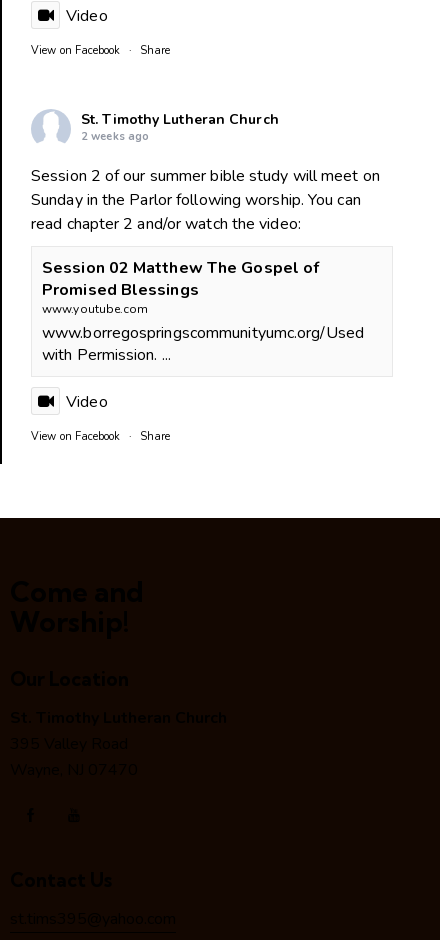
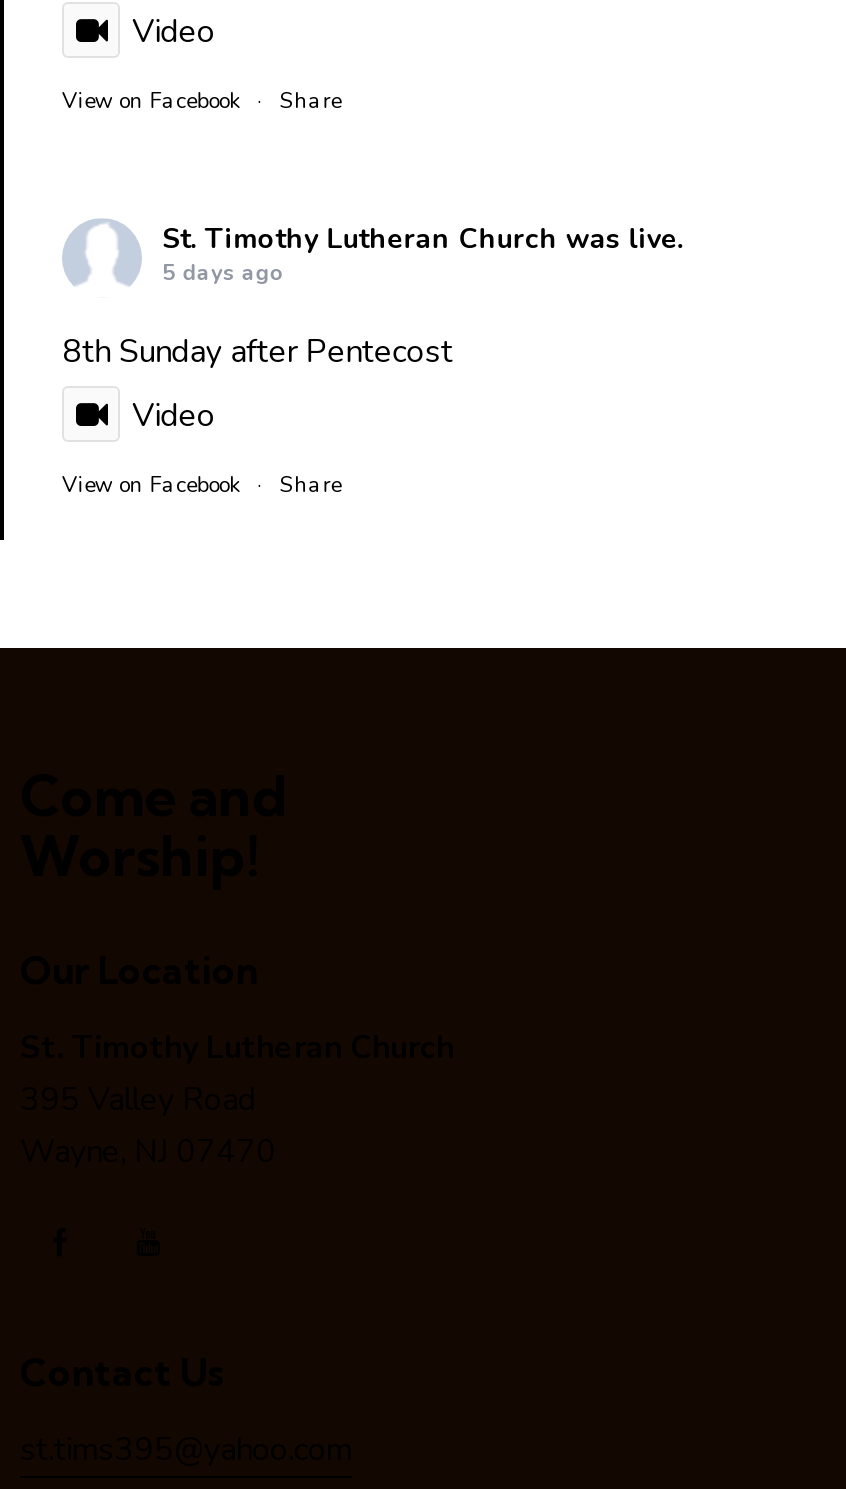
- St. Timothy Lutheran Church
- 2 weeks ago
- Session 2 of our summer bible study will meet on
- Sunday in the Parlor following worship. You can
- read chapter 2 and/or watch the video:
- Session 02 Matthew The Gospel of
- Promised Blessings
- www.youtube.com
- www.borregospringscommunityumc.org/Used
- with Permission. ...
+ St. Timothy Lutheran Church was live.
+ 5 days ago
+ 8th Sunday after Pentecost
